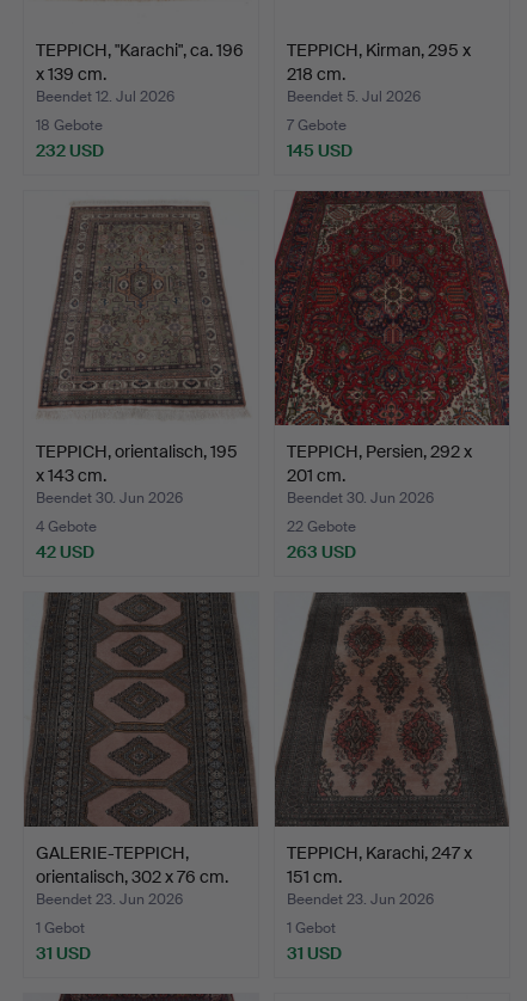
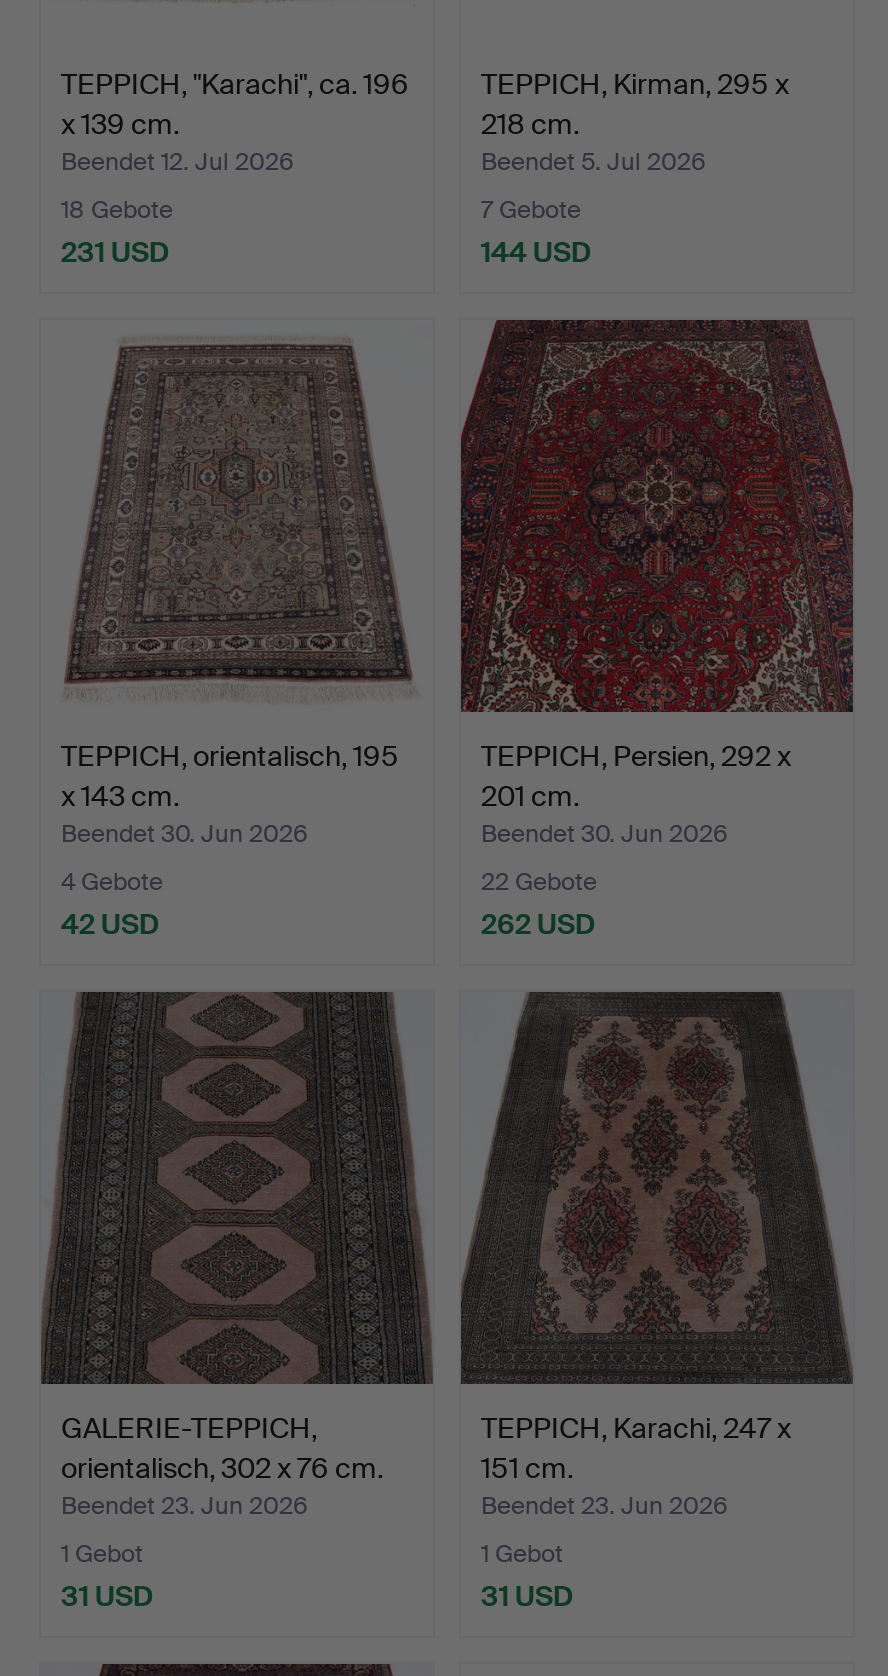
- 232 USD
+ 231 USD

- 145 USD
+ 144 USD

- 263 USD
+ 262 USD
